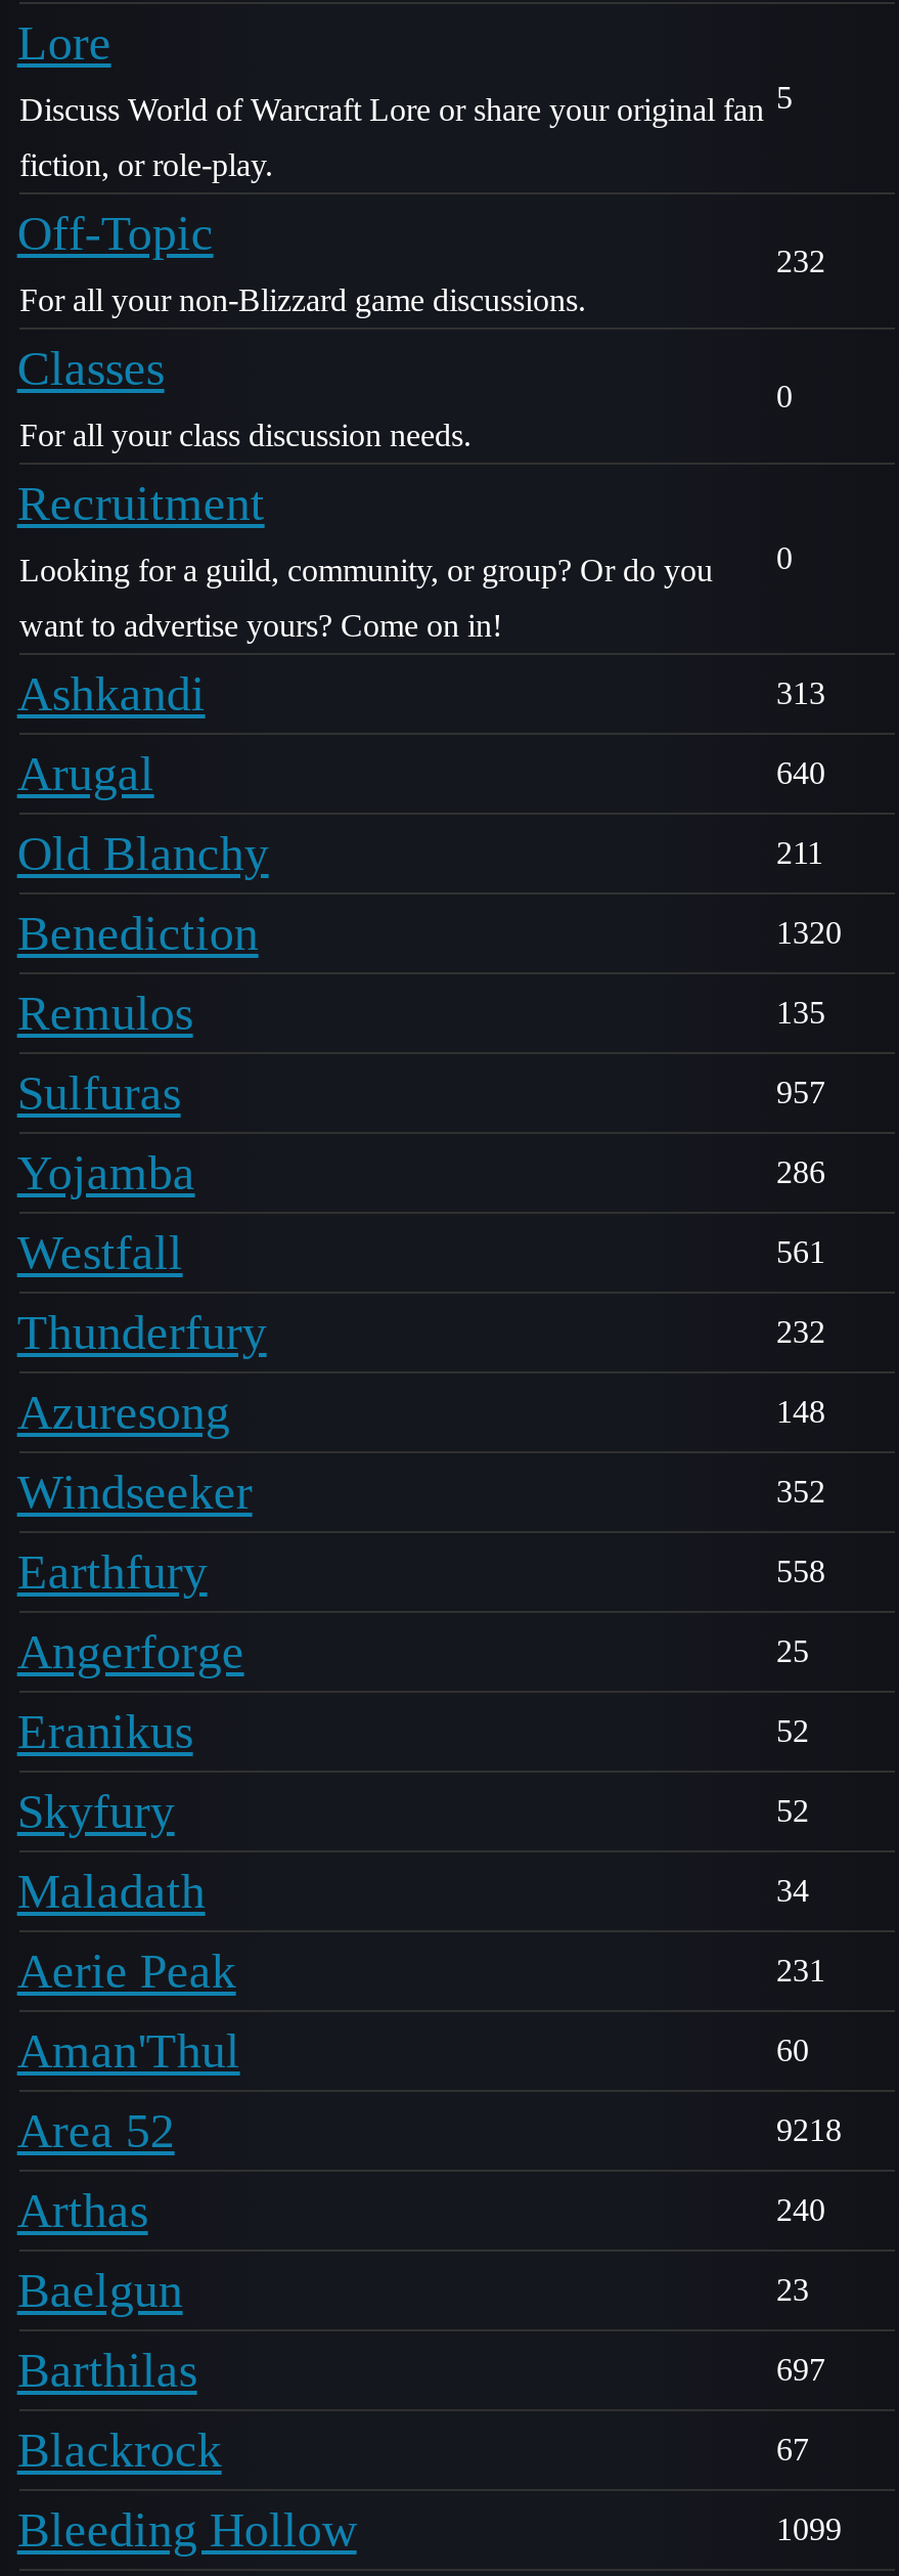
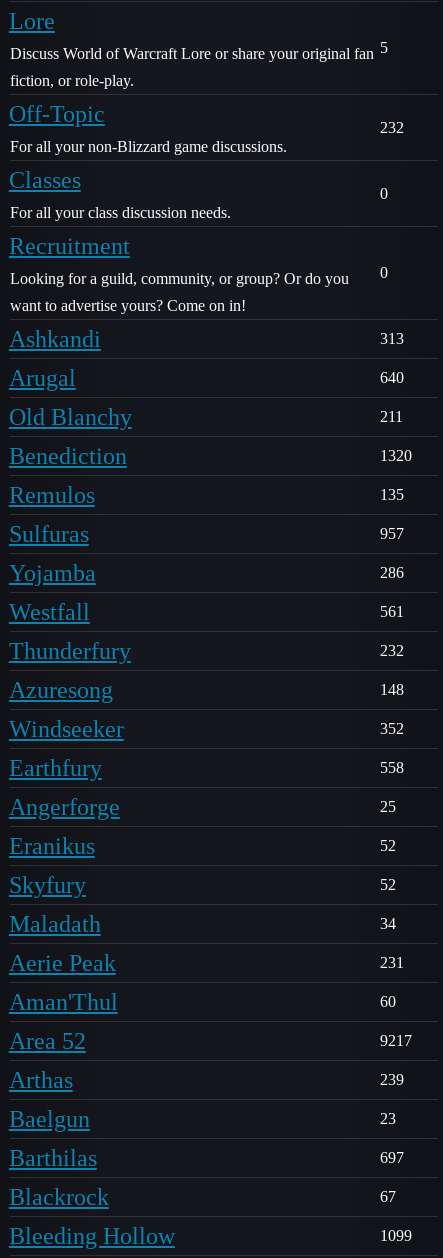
- 9218
+ 9217

- 240
+ 239
